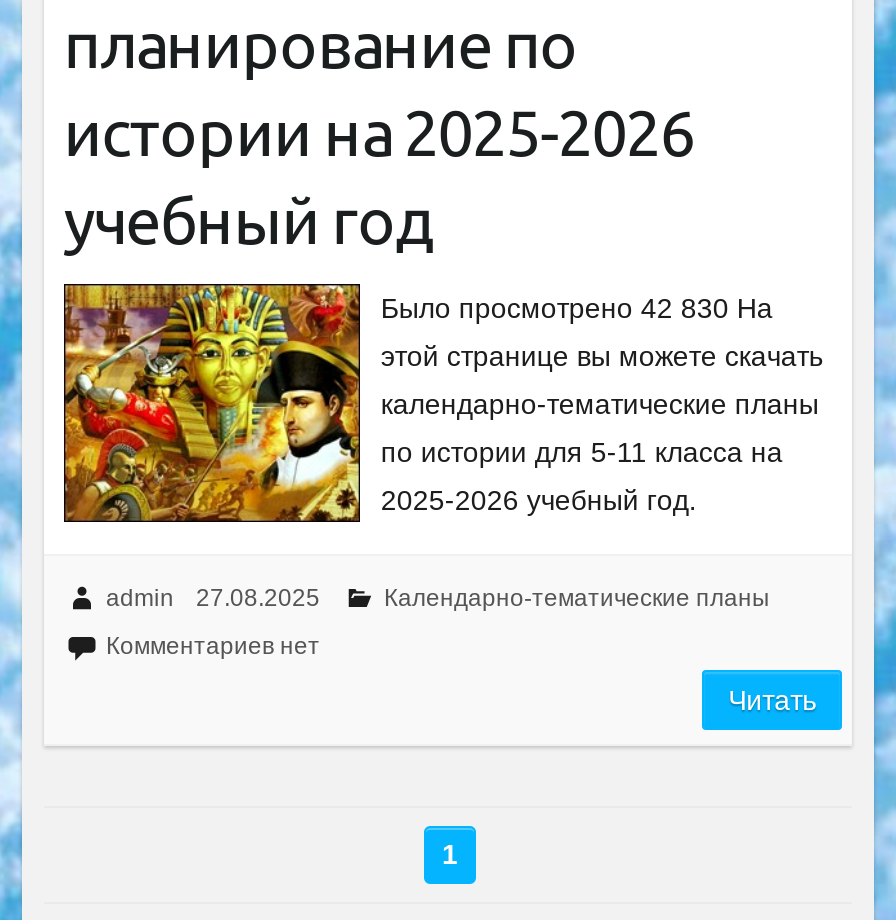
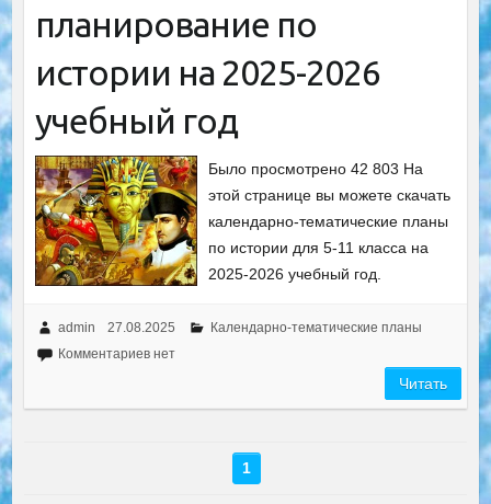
- Было просмотрено 42 830 На
+ Было просмотрено 42 803 На
